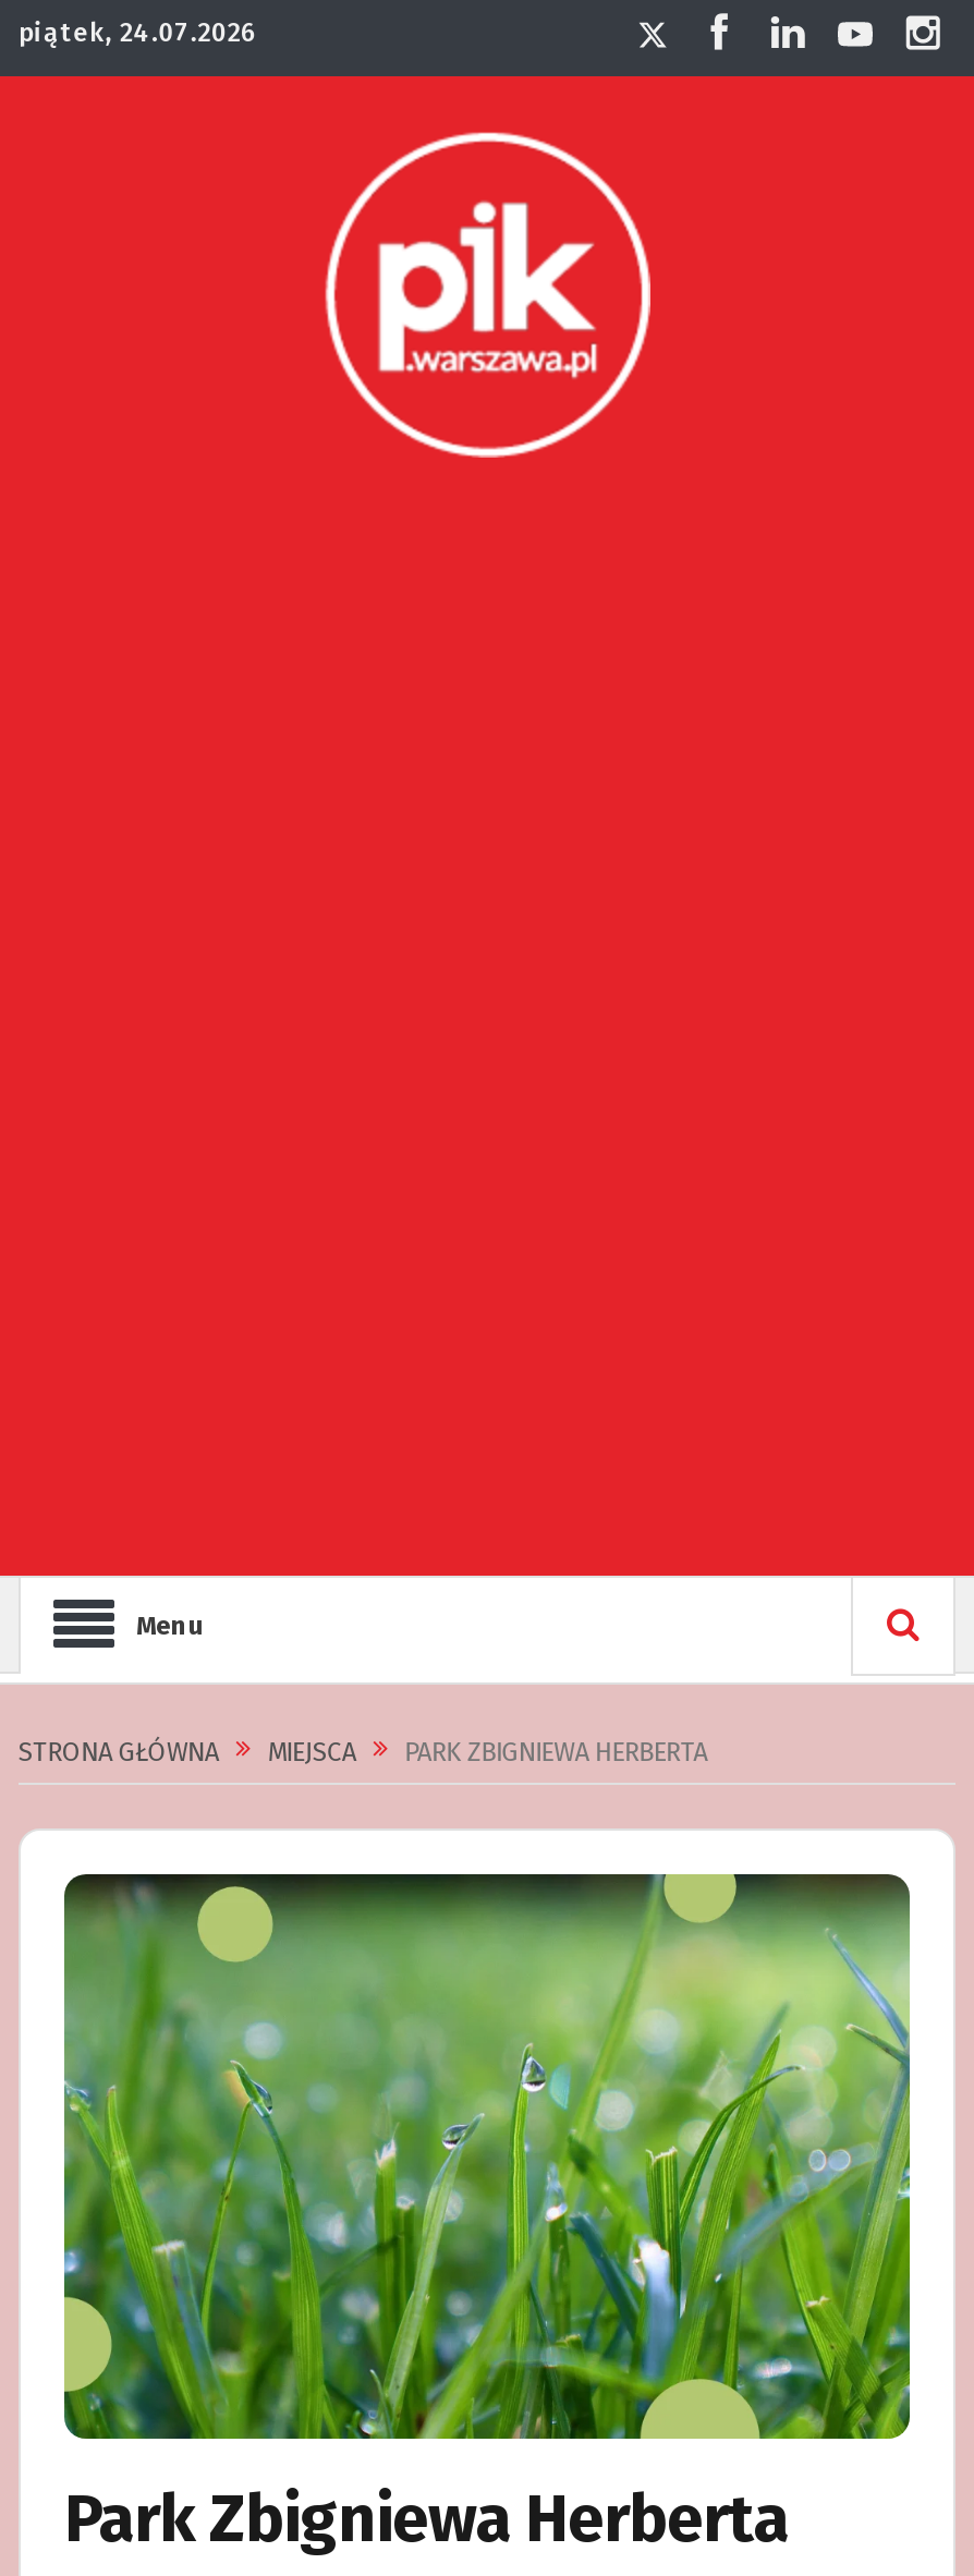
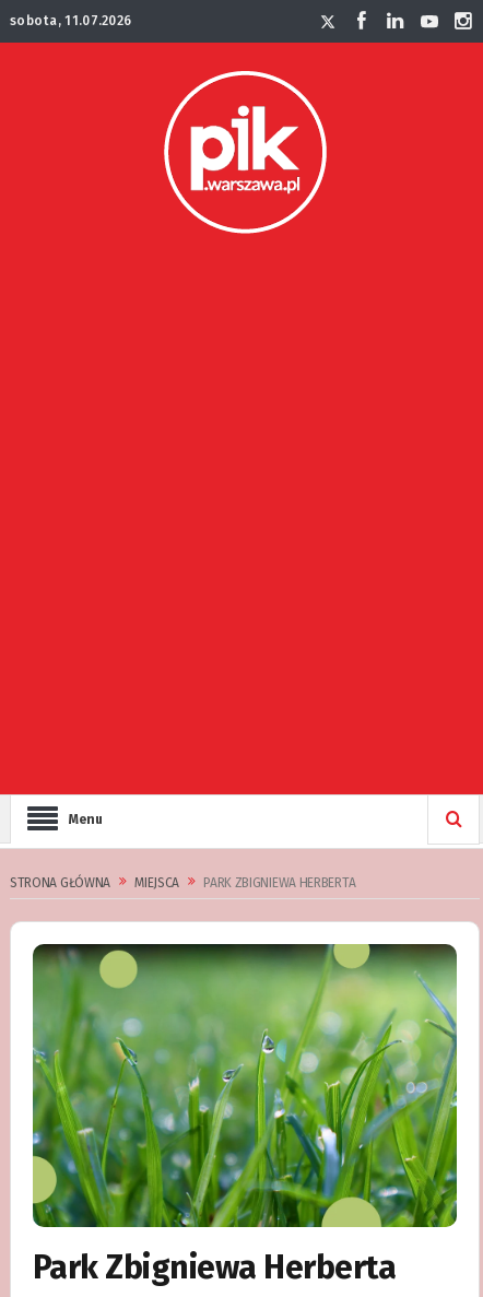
- piątek, 24.07.2026
+ sobota, 11.07.2026
